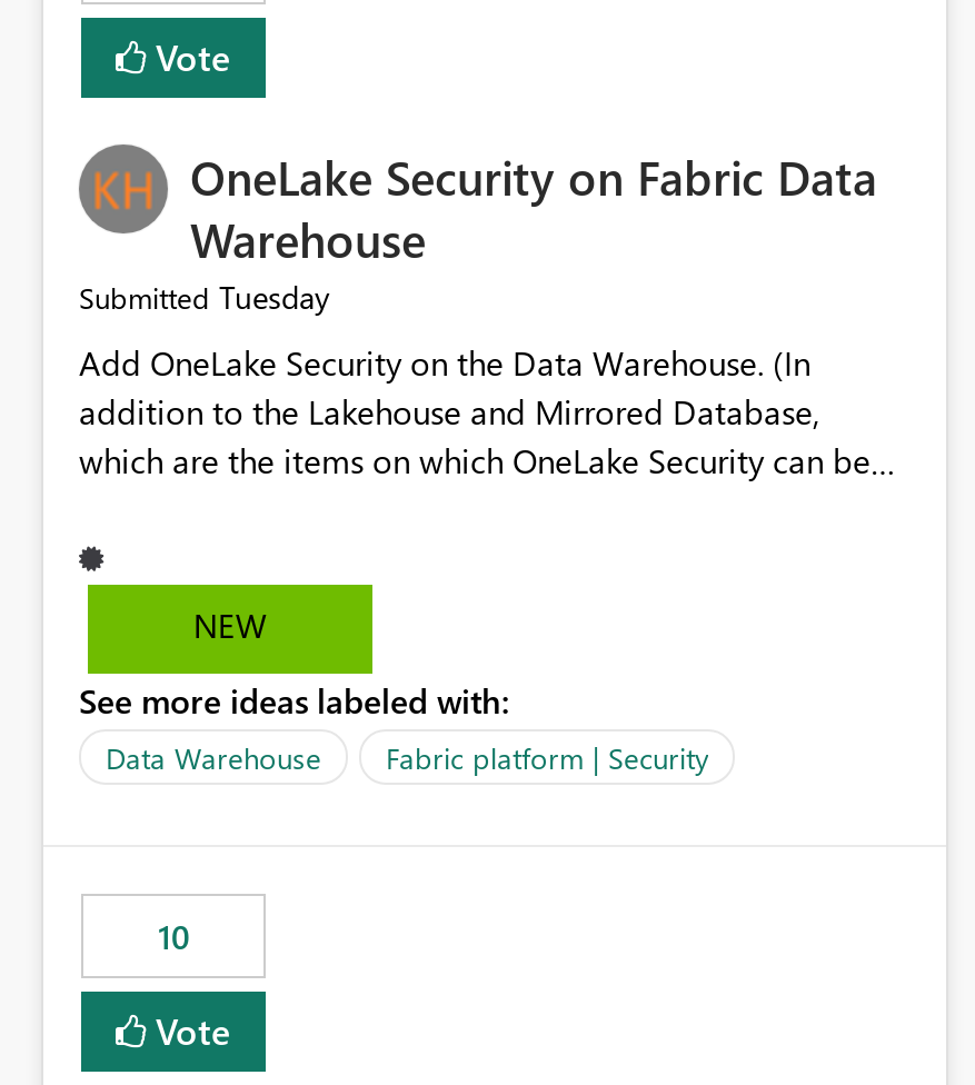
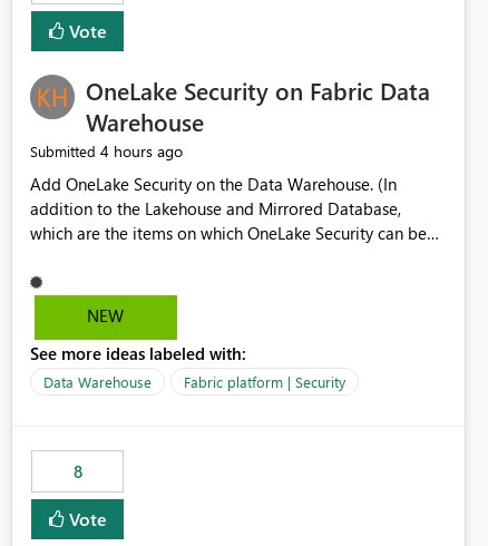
- Submitted Tuesday
+ Submitted 4 hours ago

- 10
+ 8
